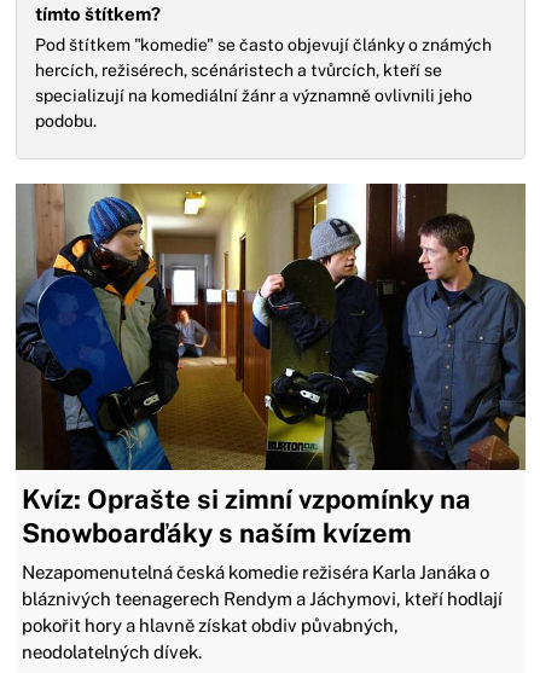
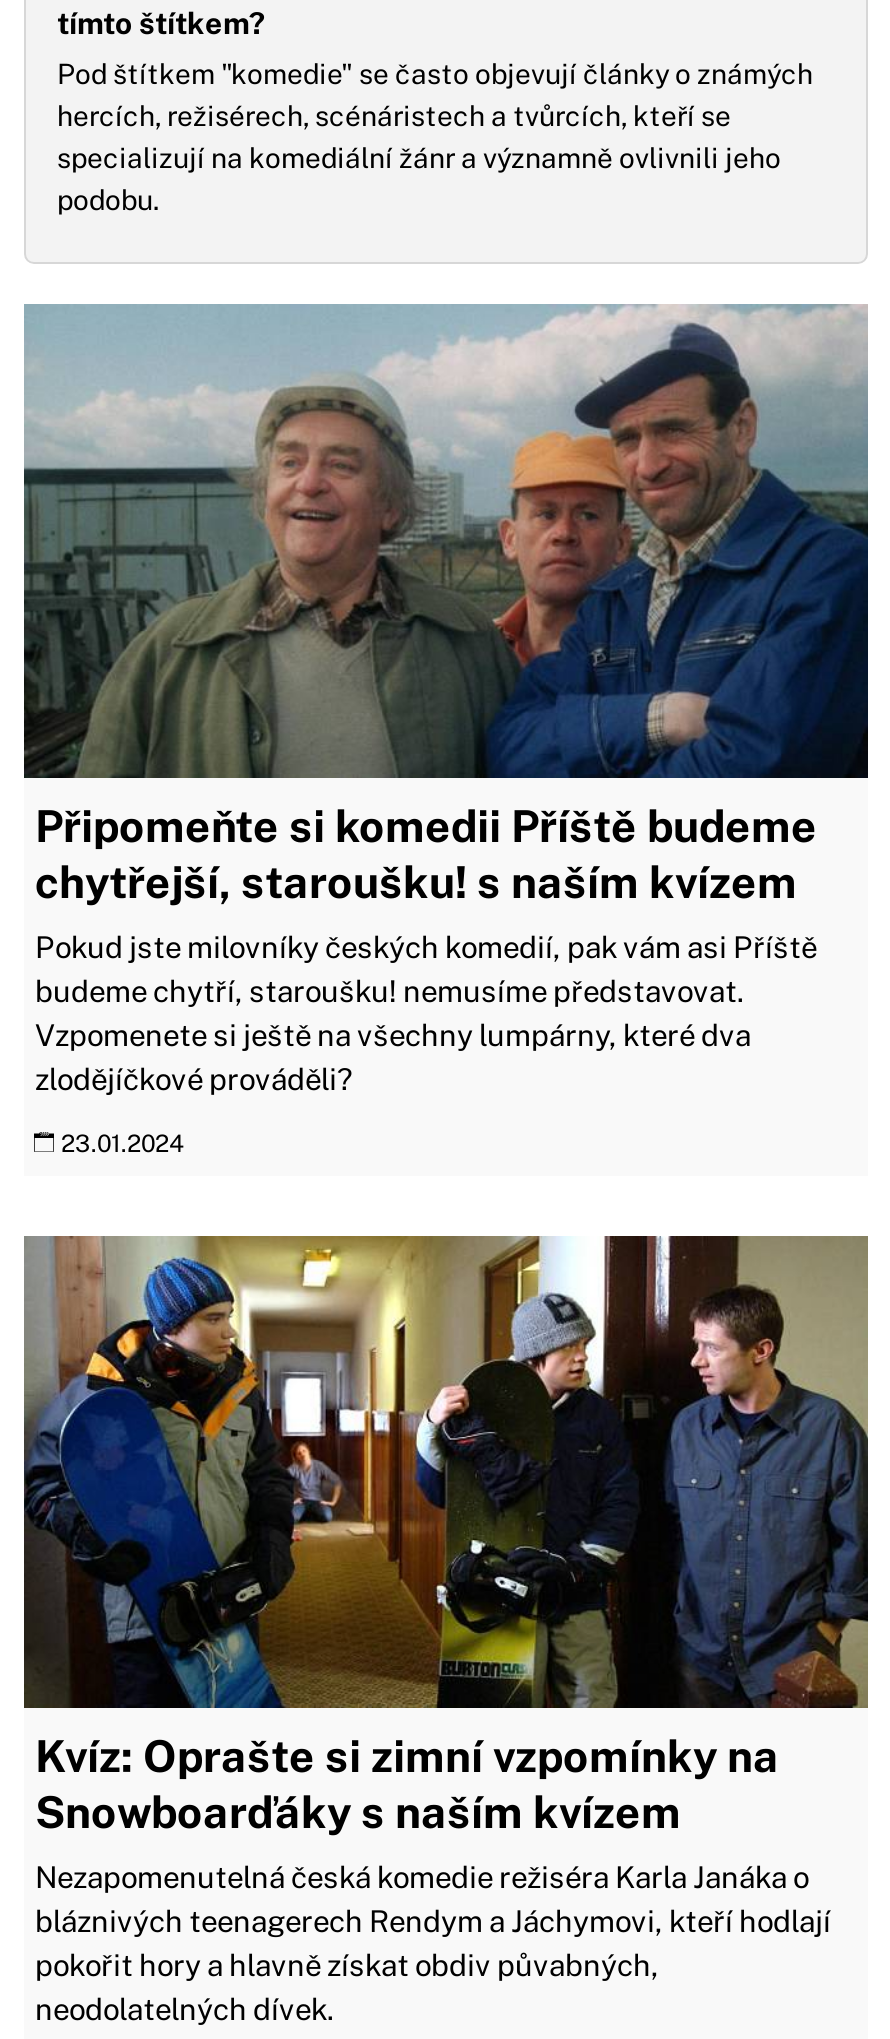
+ [image]
+ Připomeňte si komedii Příště budeme
+ chytřejší, staroušku! s naším kvízem
+ Pokud jste milovníky českých komedií, pak vám asi Příště
+ budeme chytří, staroušku! nemusíme představovat.
+ Vzpomenete si ještě na všechny lumpárny, které dva
+ zlodějíčkové prováděli?
+ 23.01.2024
